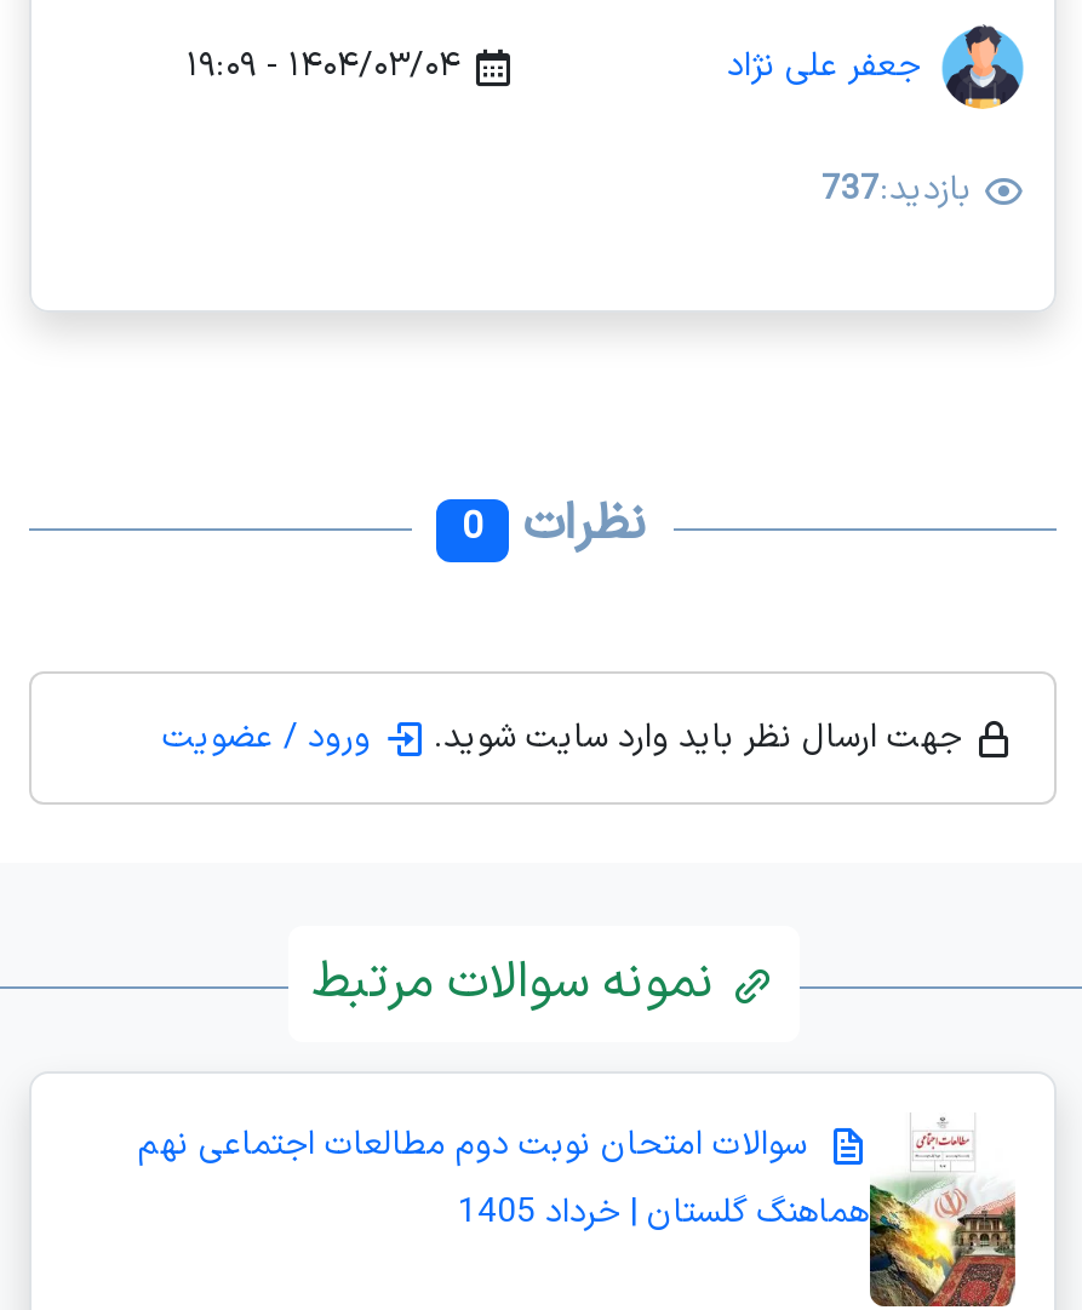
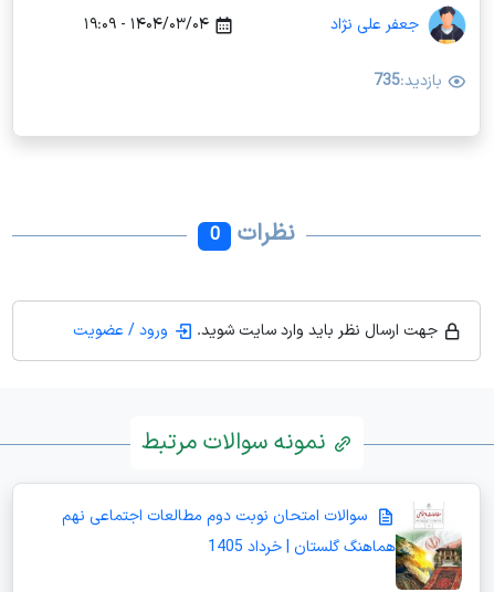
- بازدید:737
+ بازدید:735
